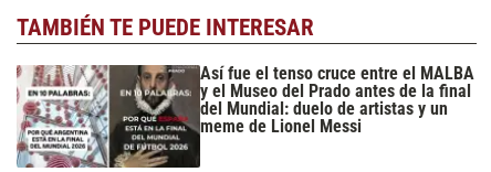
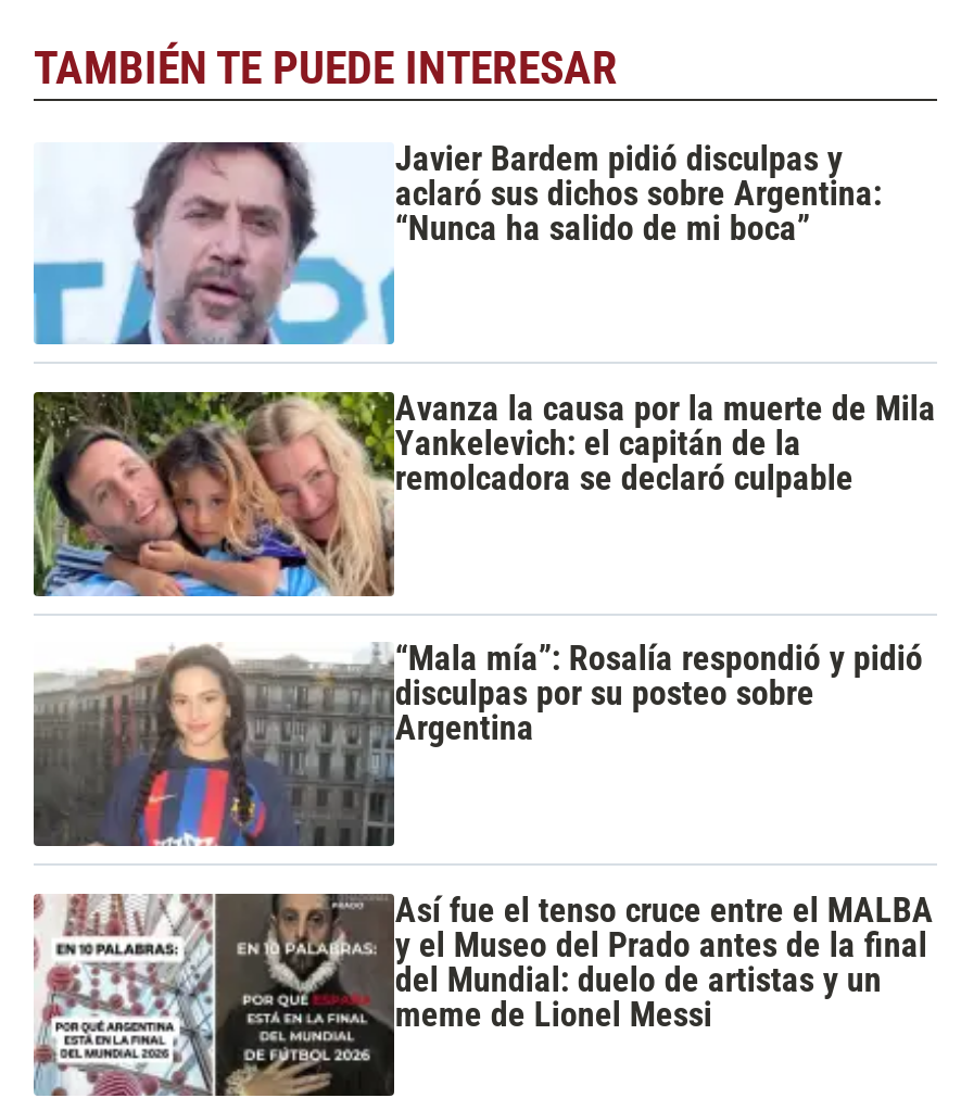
+ [image]
+ Javier Bardem pidió disculpas y
+ aclaró sus dichos sobre Argentina:
+ “Nunca ha salido de mi boca”

+ [image]
+ Avanza la causa por la muerte de Mila
+ Yankelevich: el capitán de la
+ remolcadora se declaró culpable

+ [image]
+ “Mala mía”: Rosalía respondió y pidió
+ disculpas por su posteo sobre
+ Argentina
